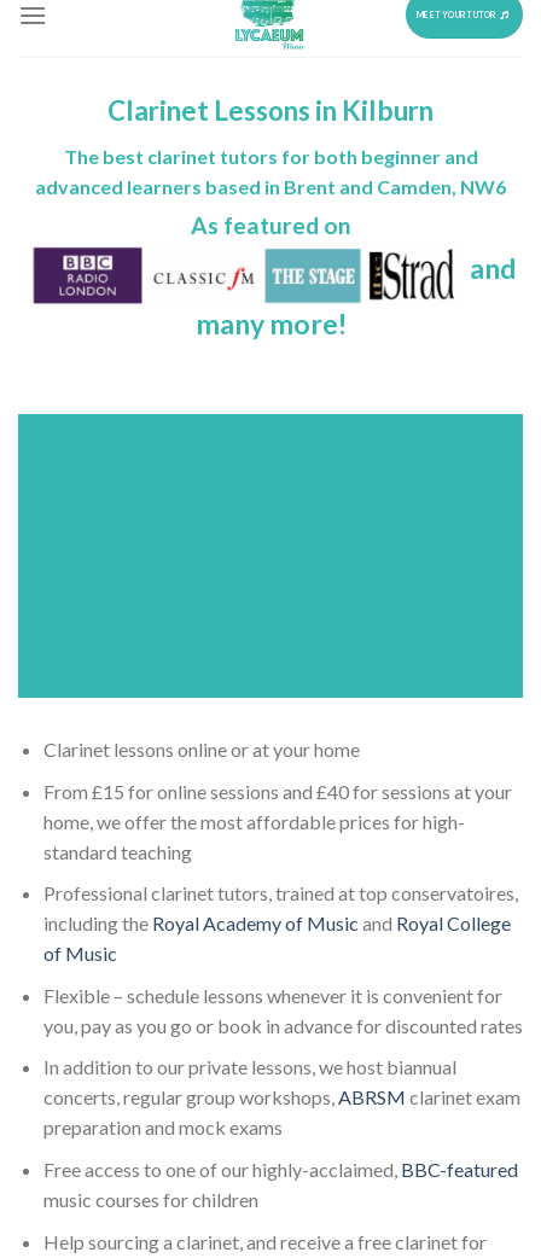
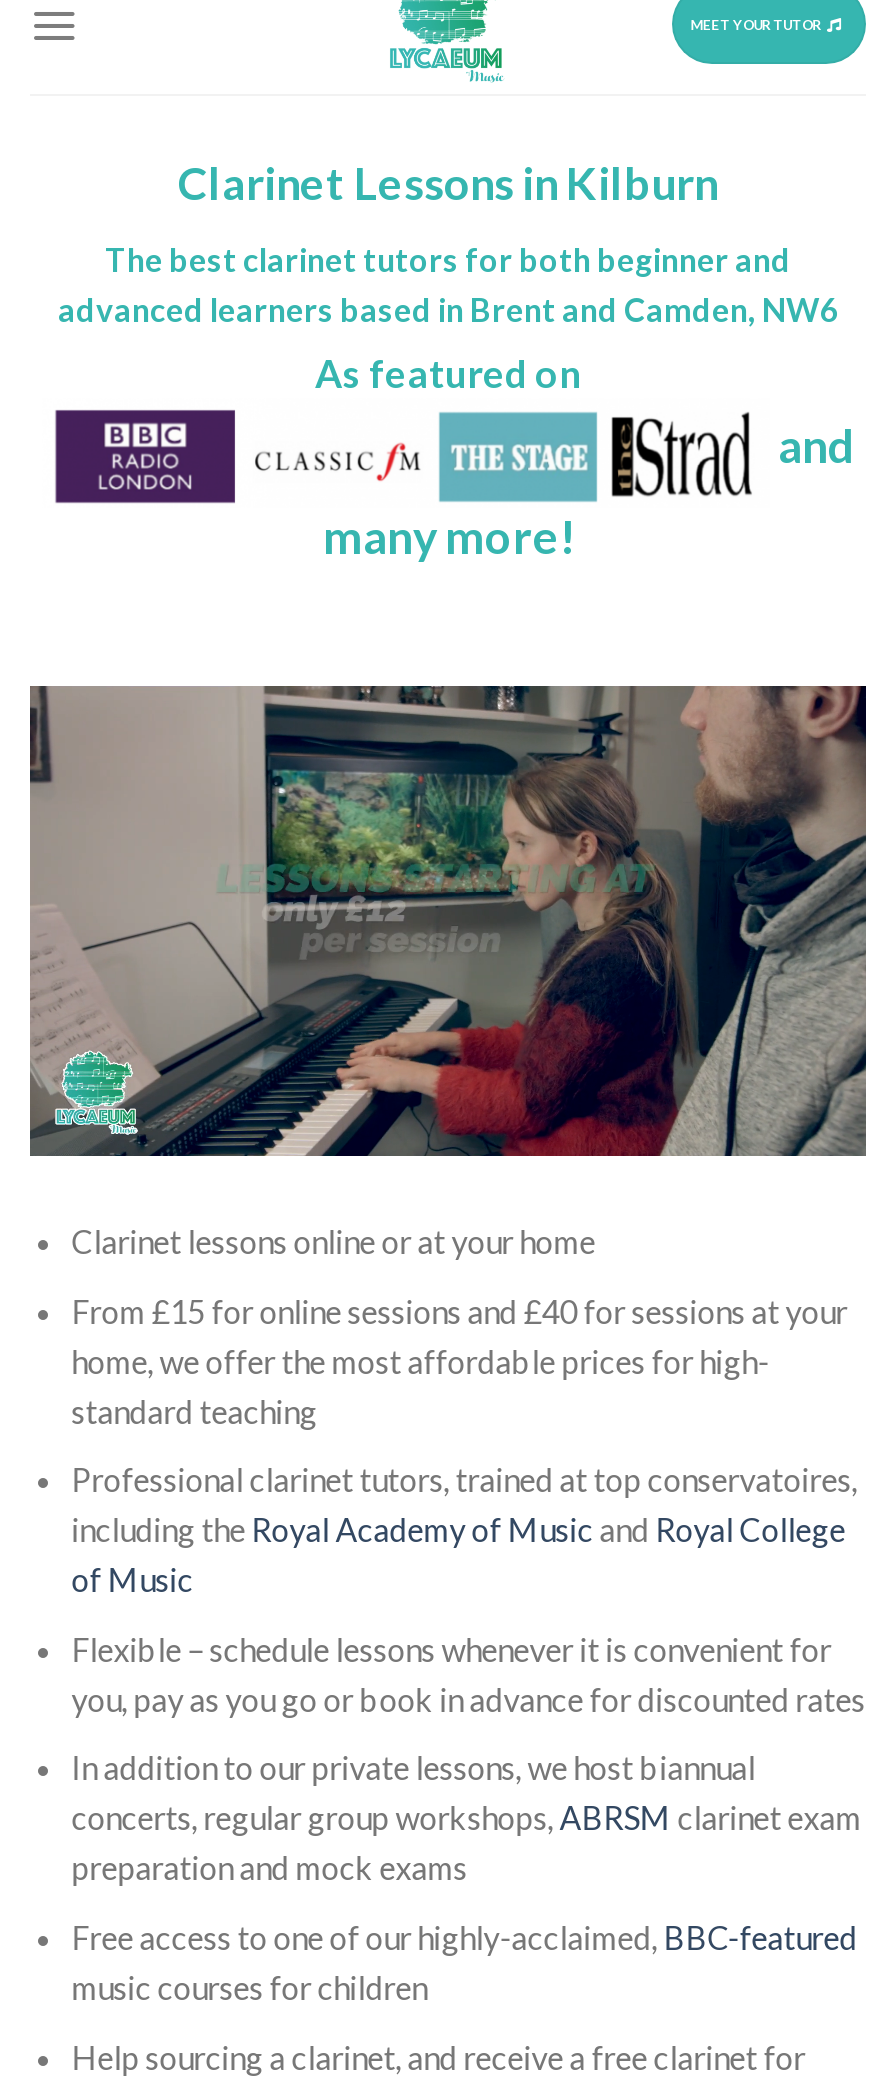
+ [image]
